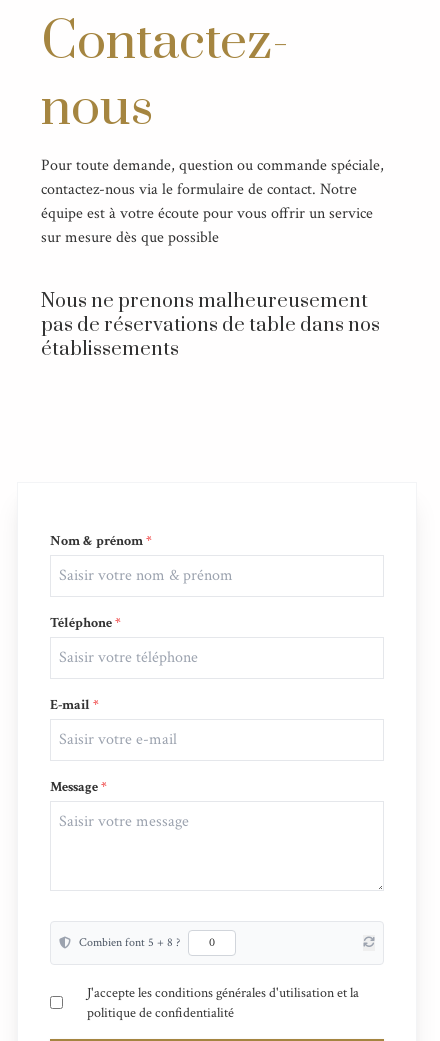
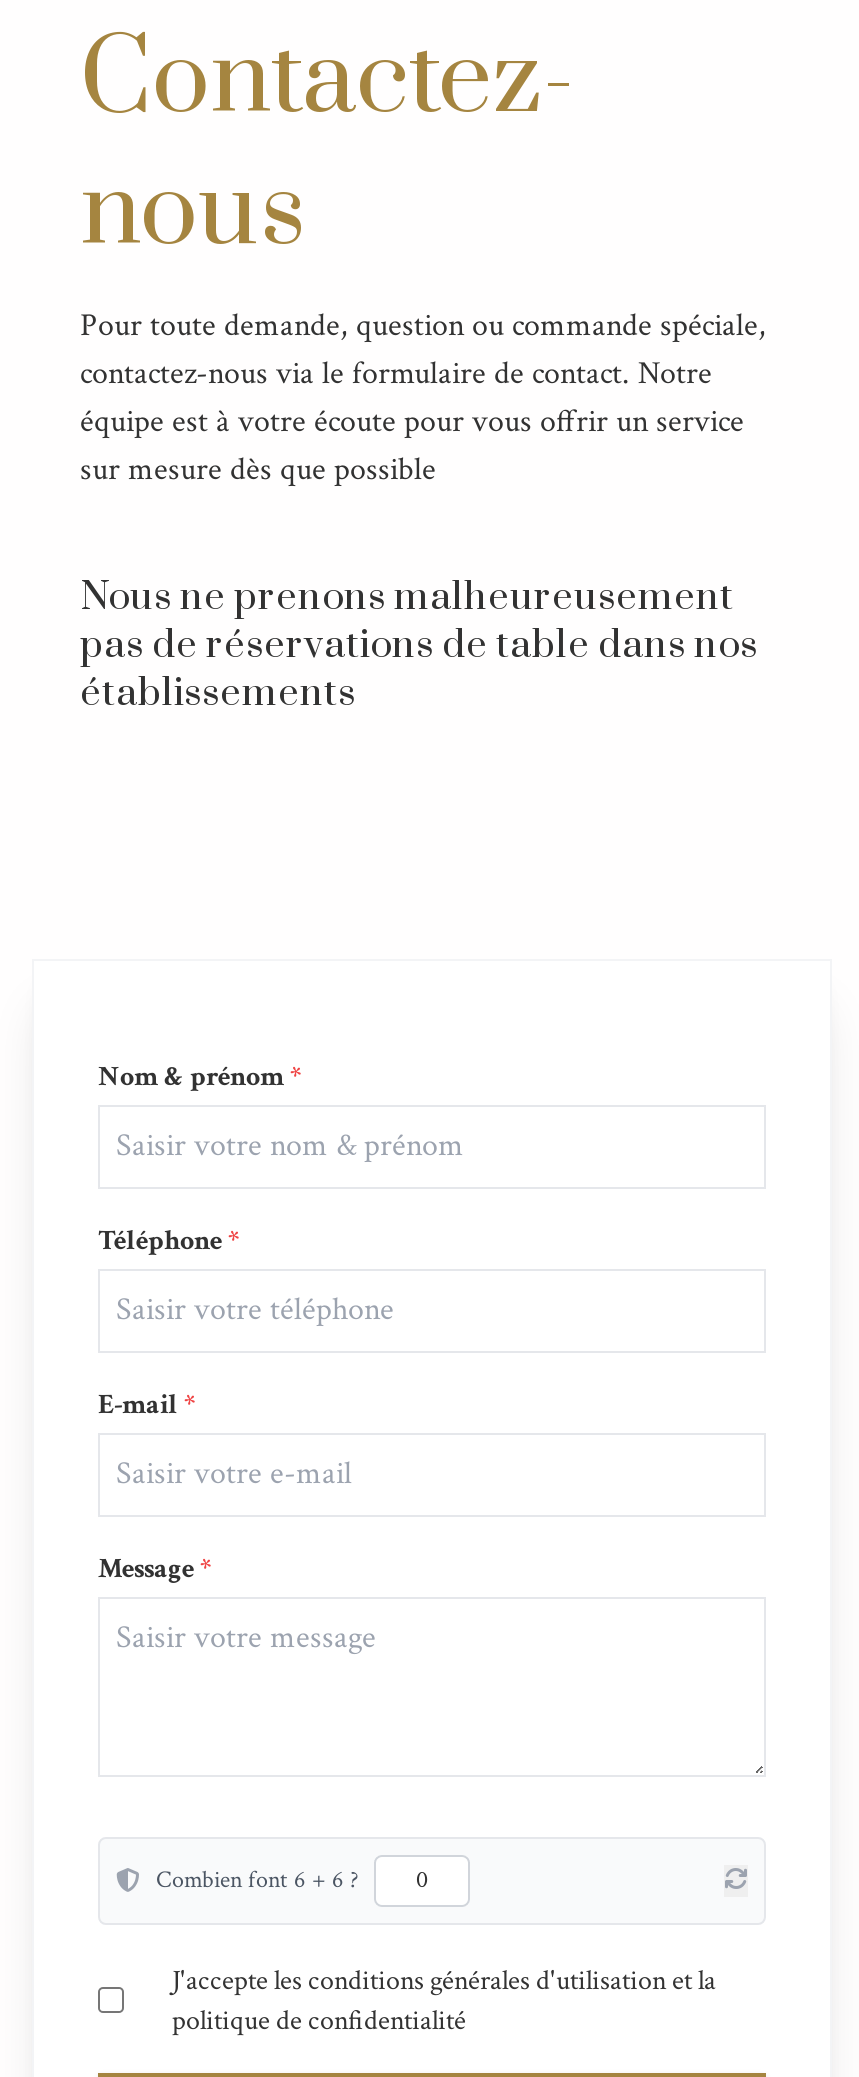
- Combien font 5 + 8 ?
+ Combien font 6 + 6 ?
